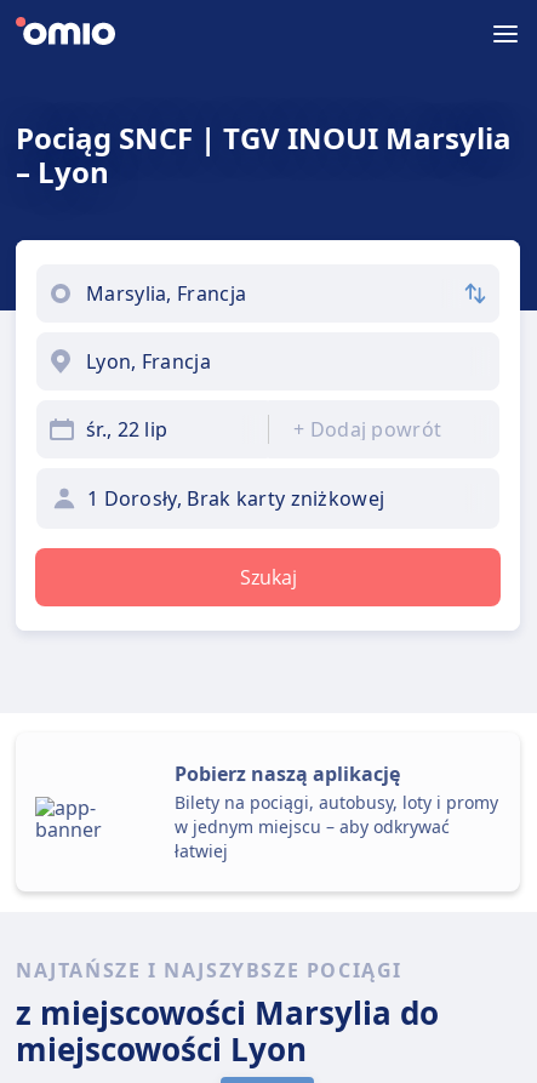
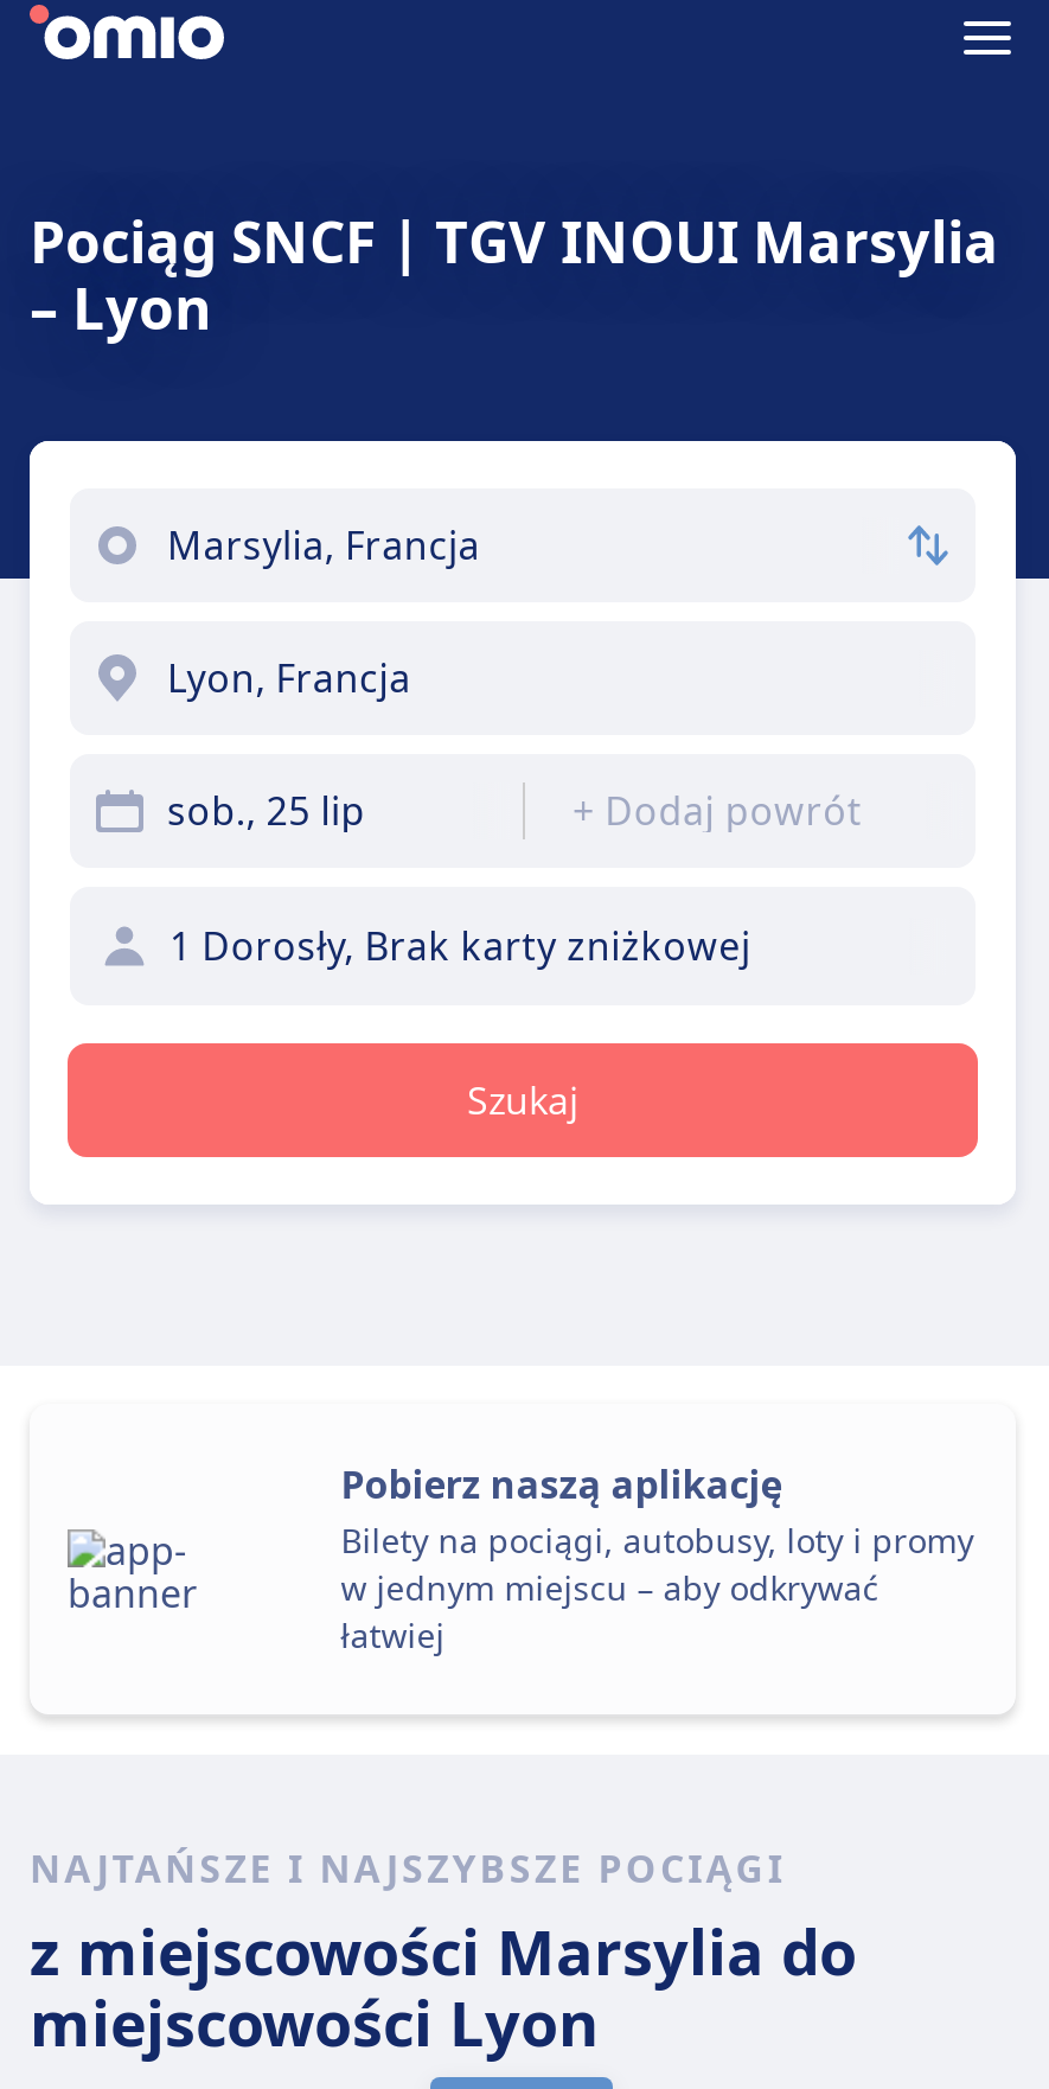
- śr., 22 lip
+ sob., 25 lip
